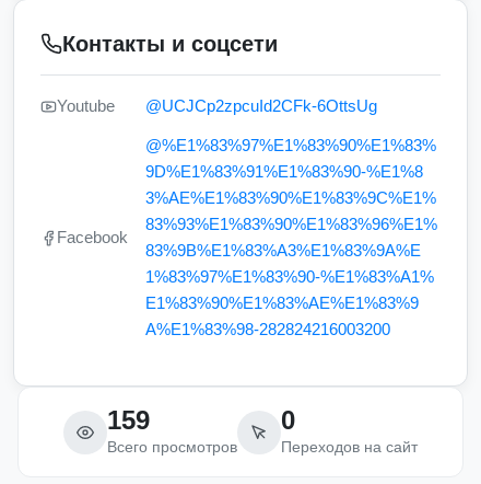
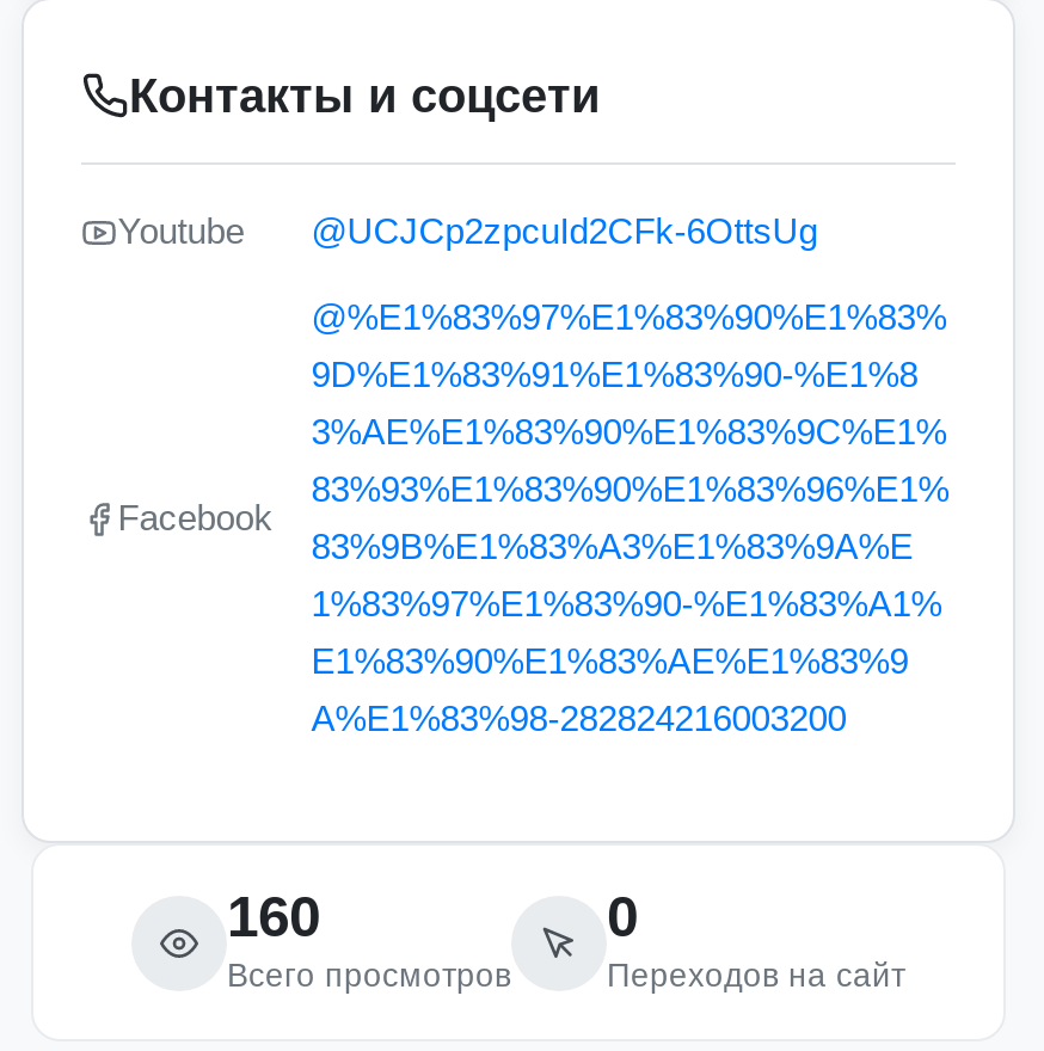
- 159
+ 160
